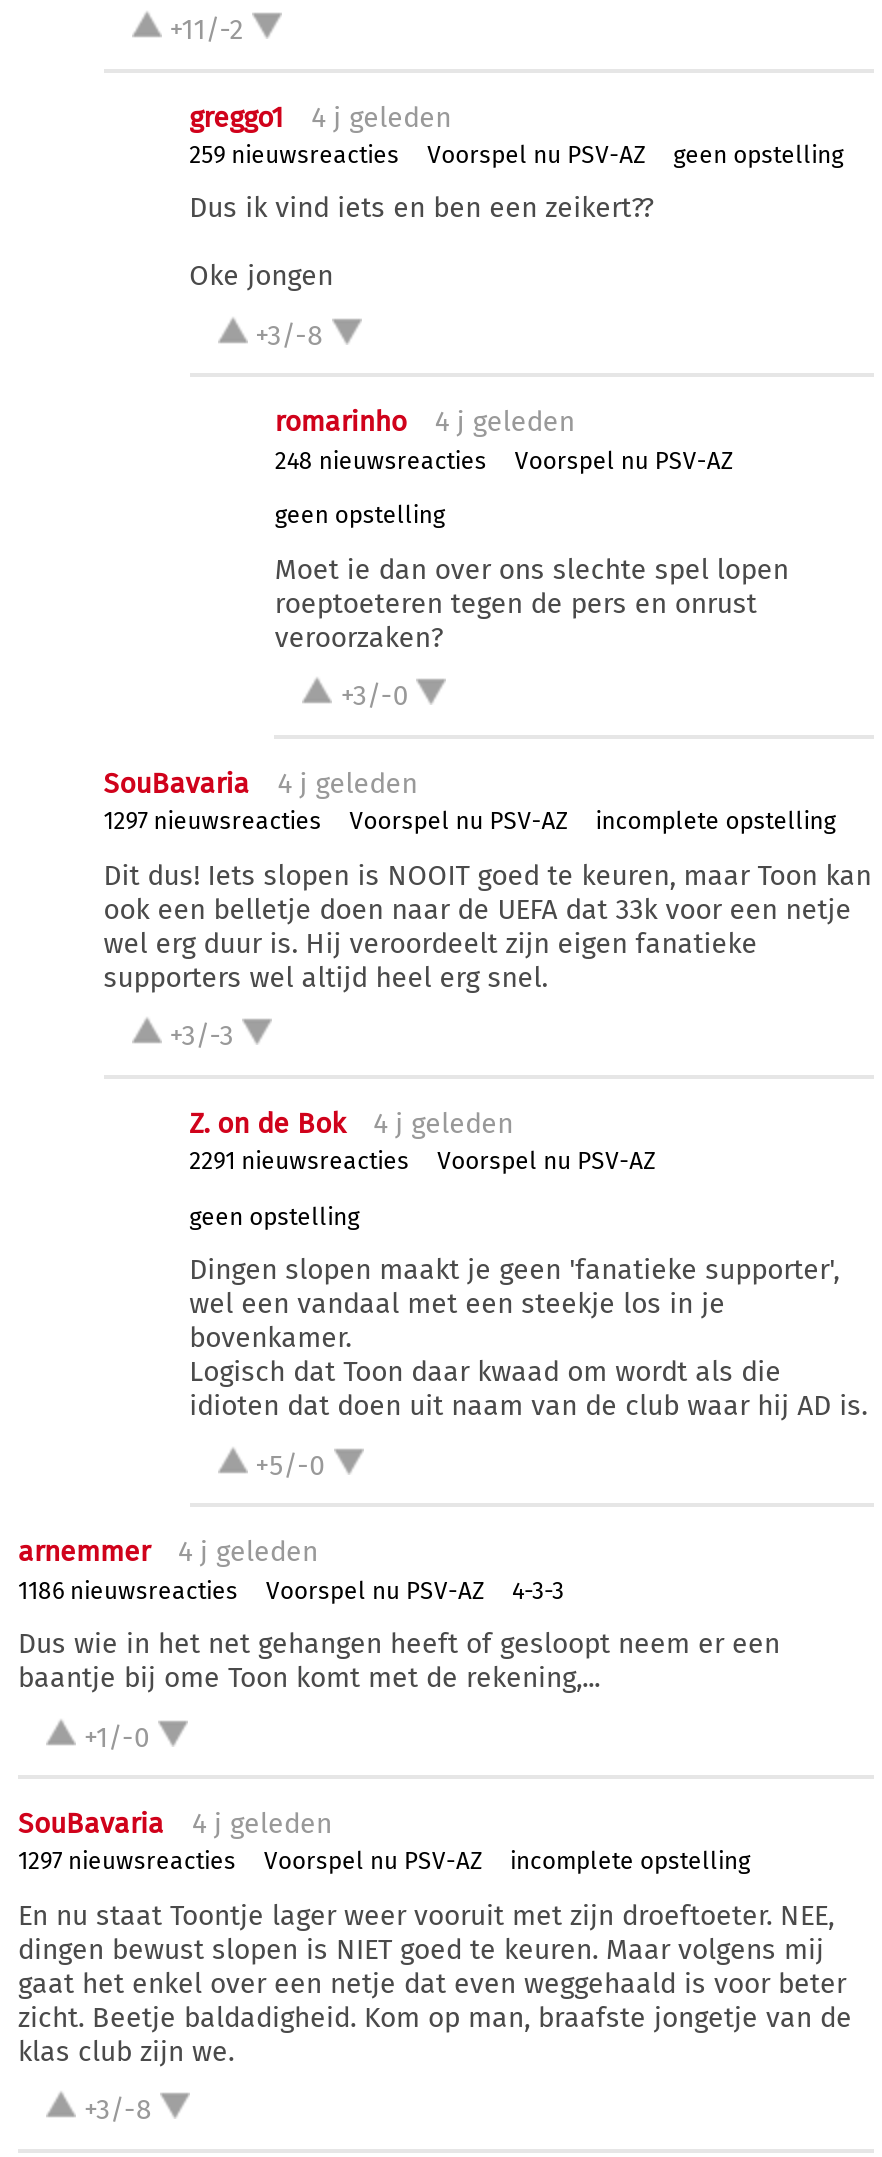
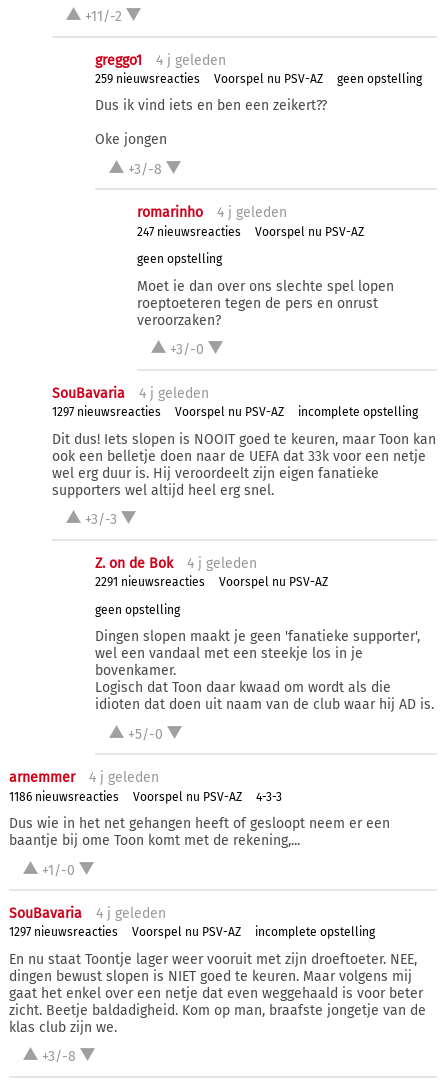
- 248 nieuwsreacties
+ 247 nieuwsreacties
